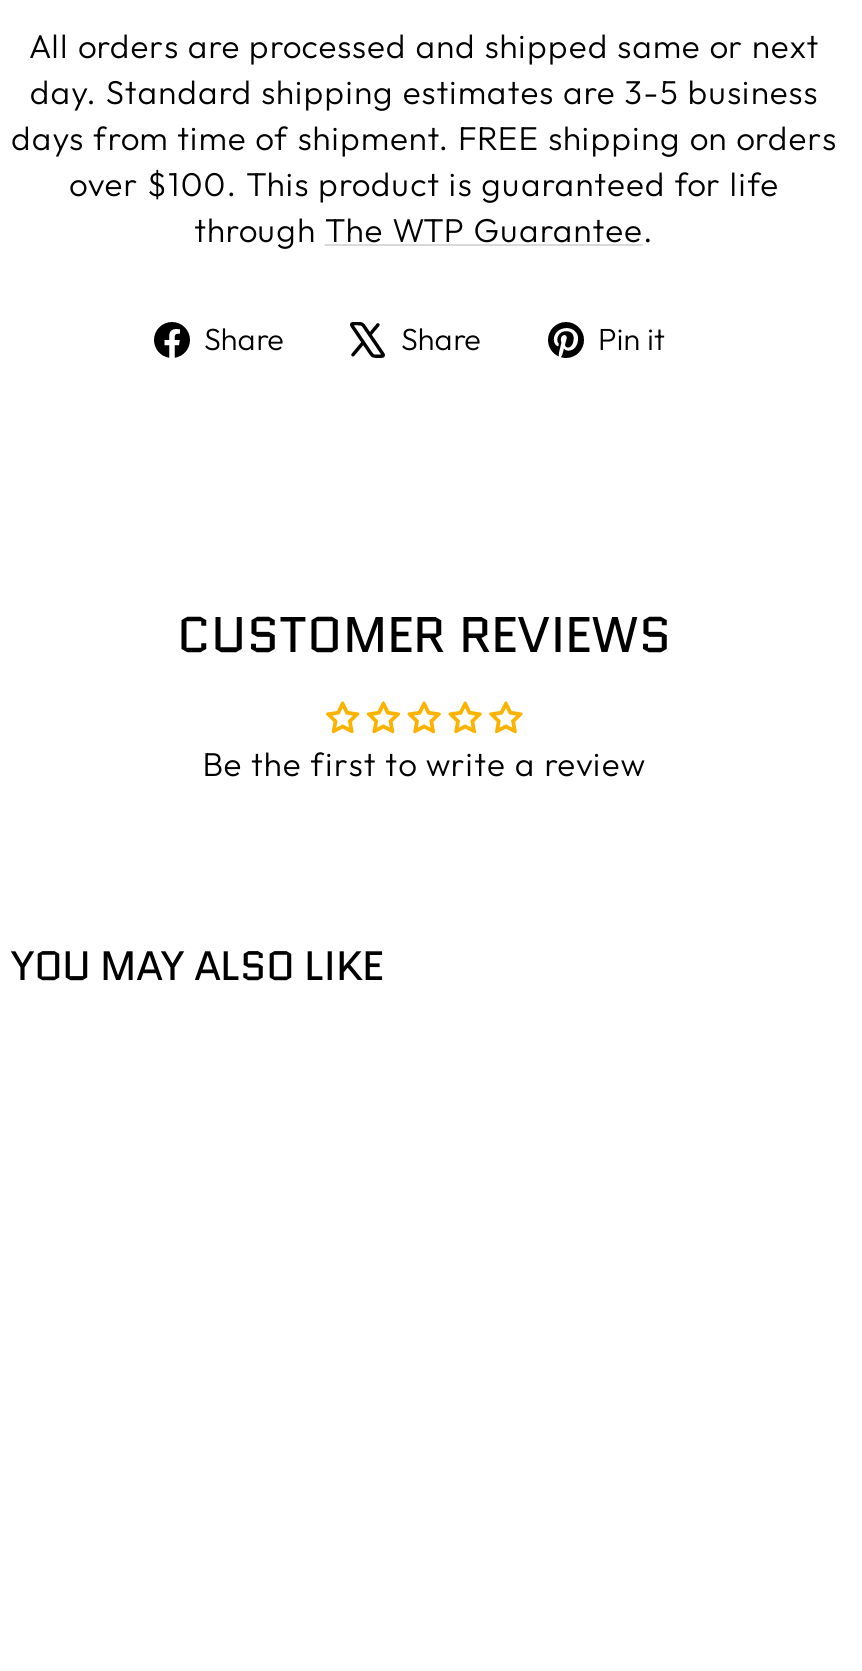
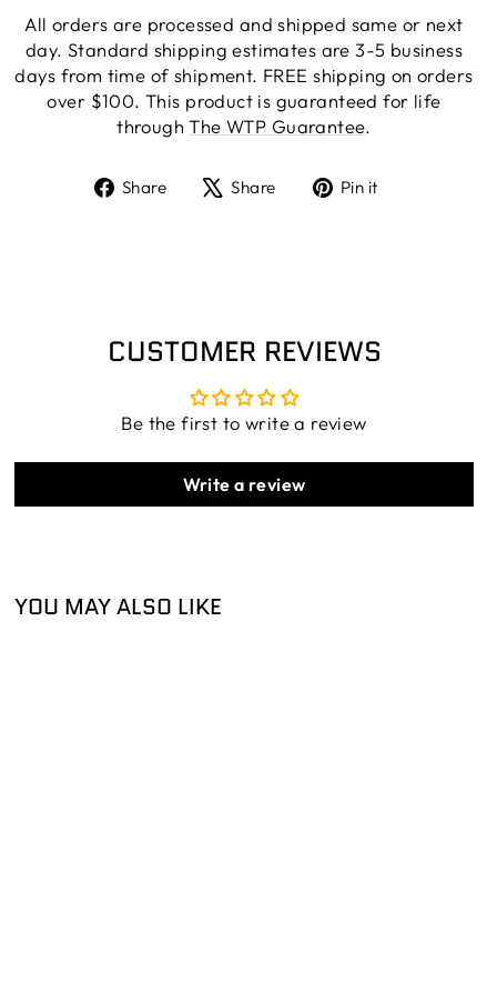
+ Write a review
